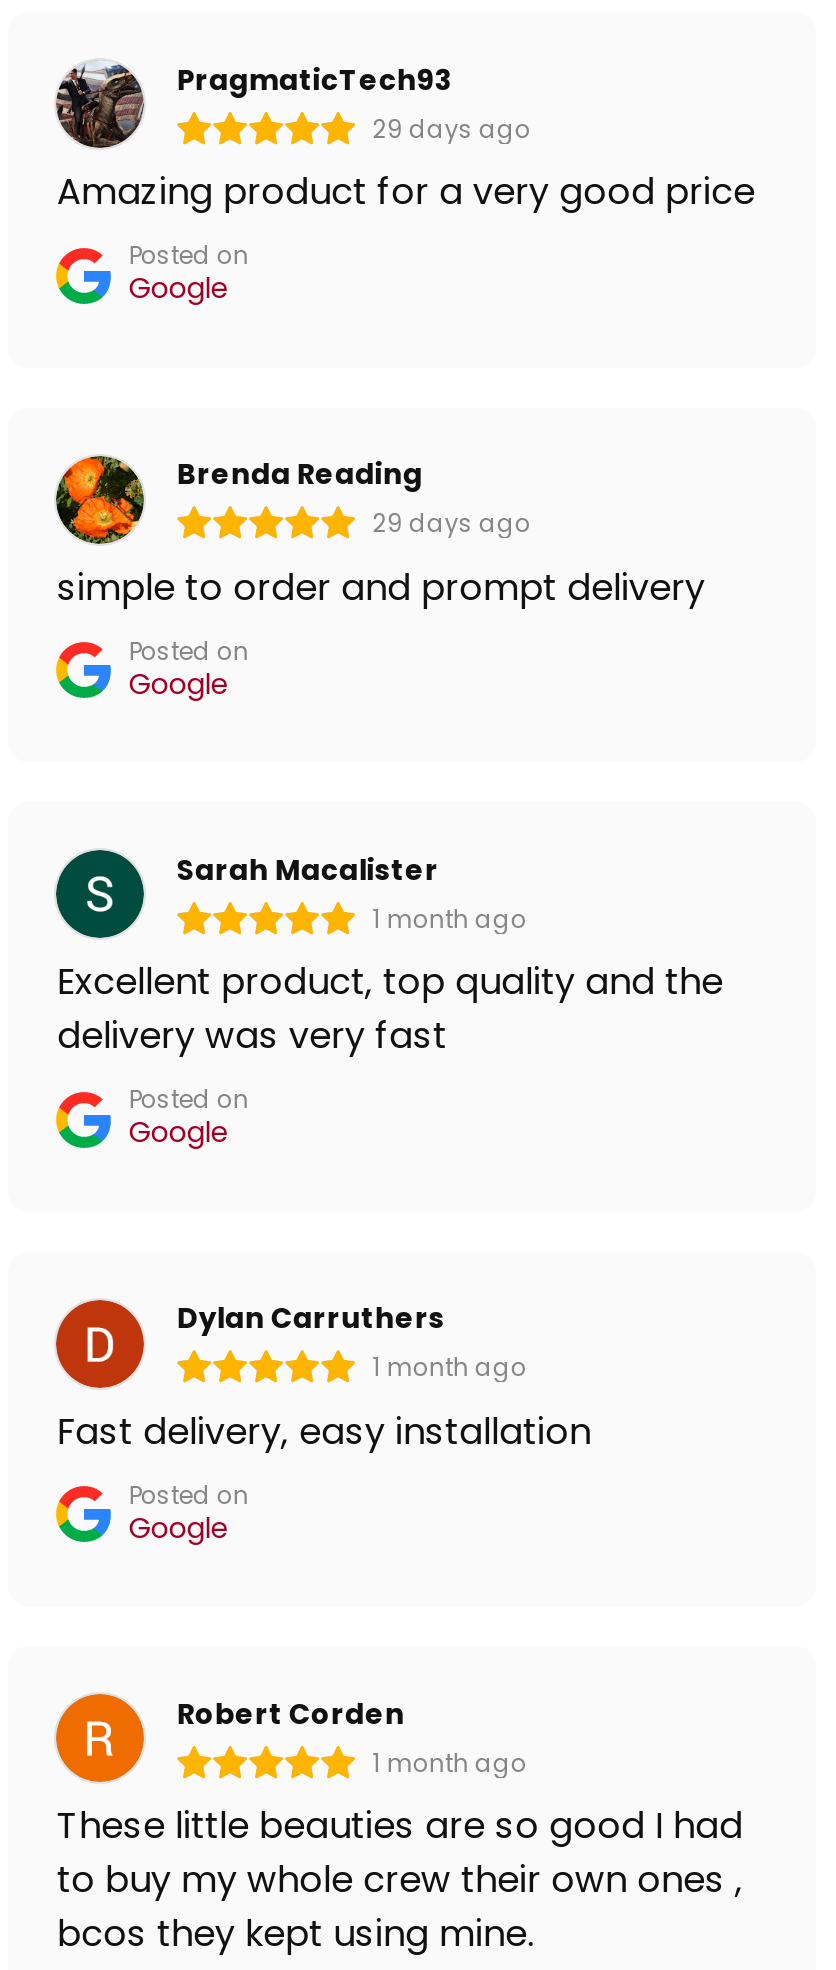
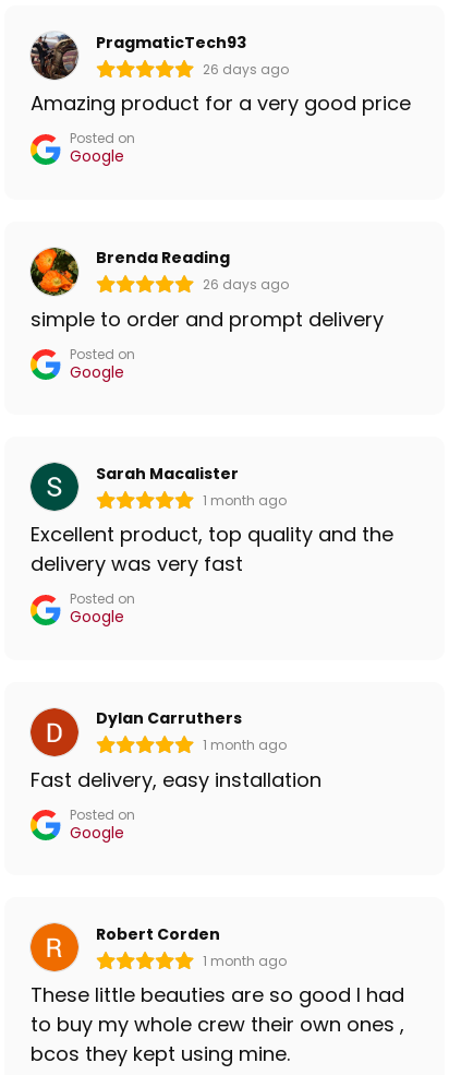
- 29 days ago
+ 26 days ago

- 29 days ago
+ 26 days ago
